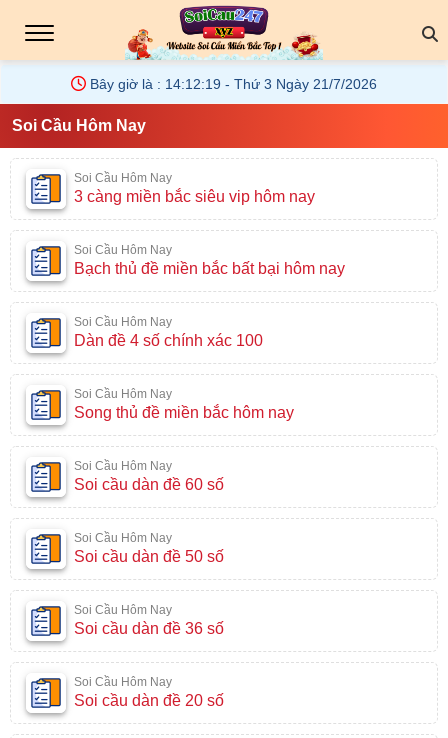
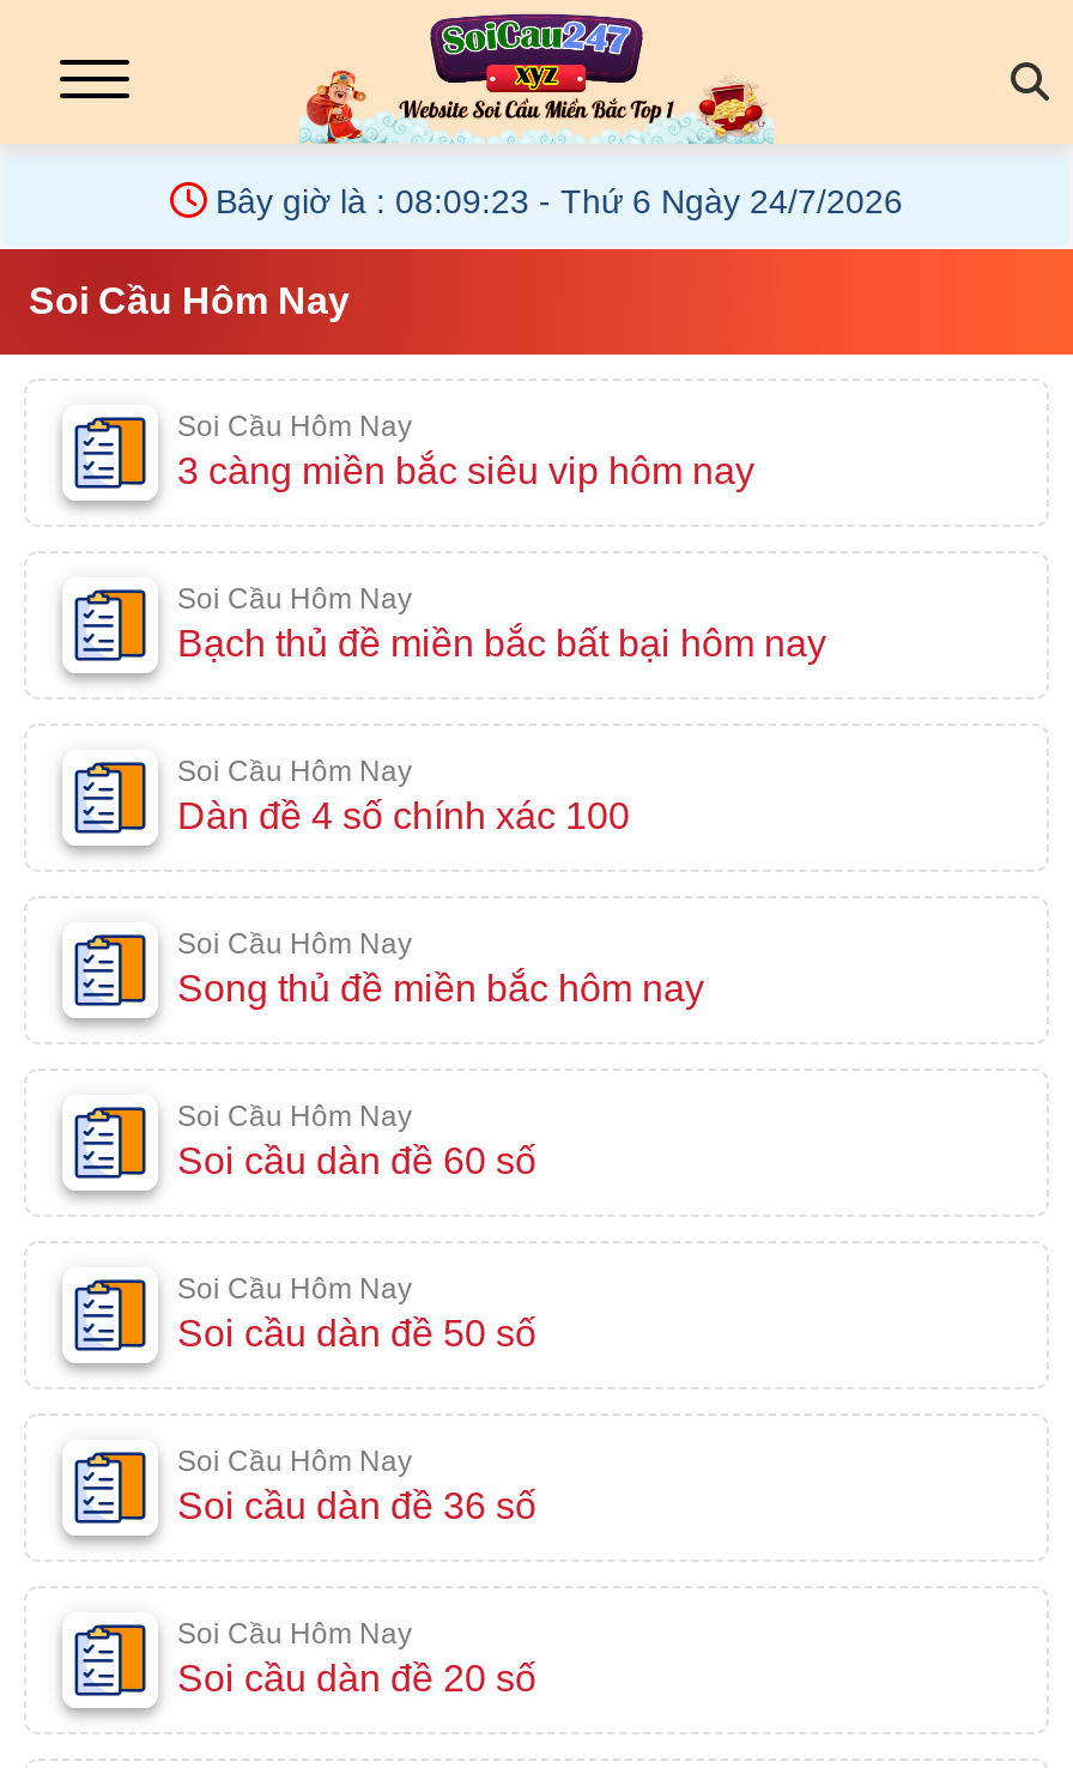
- Bây giờ là : 14:12:19 - Thứ 3 Ngày 21/7/2026
+ Bây giờ là : 08:09:23 - Thứ 6 Ngày 24/7/2026
